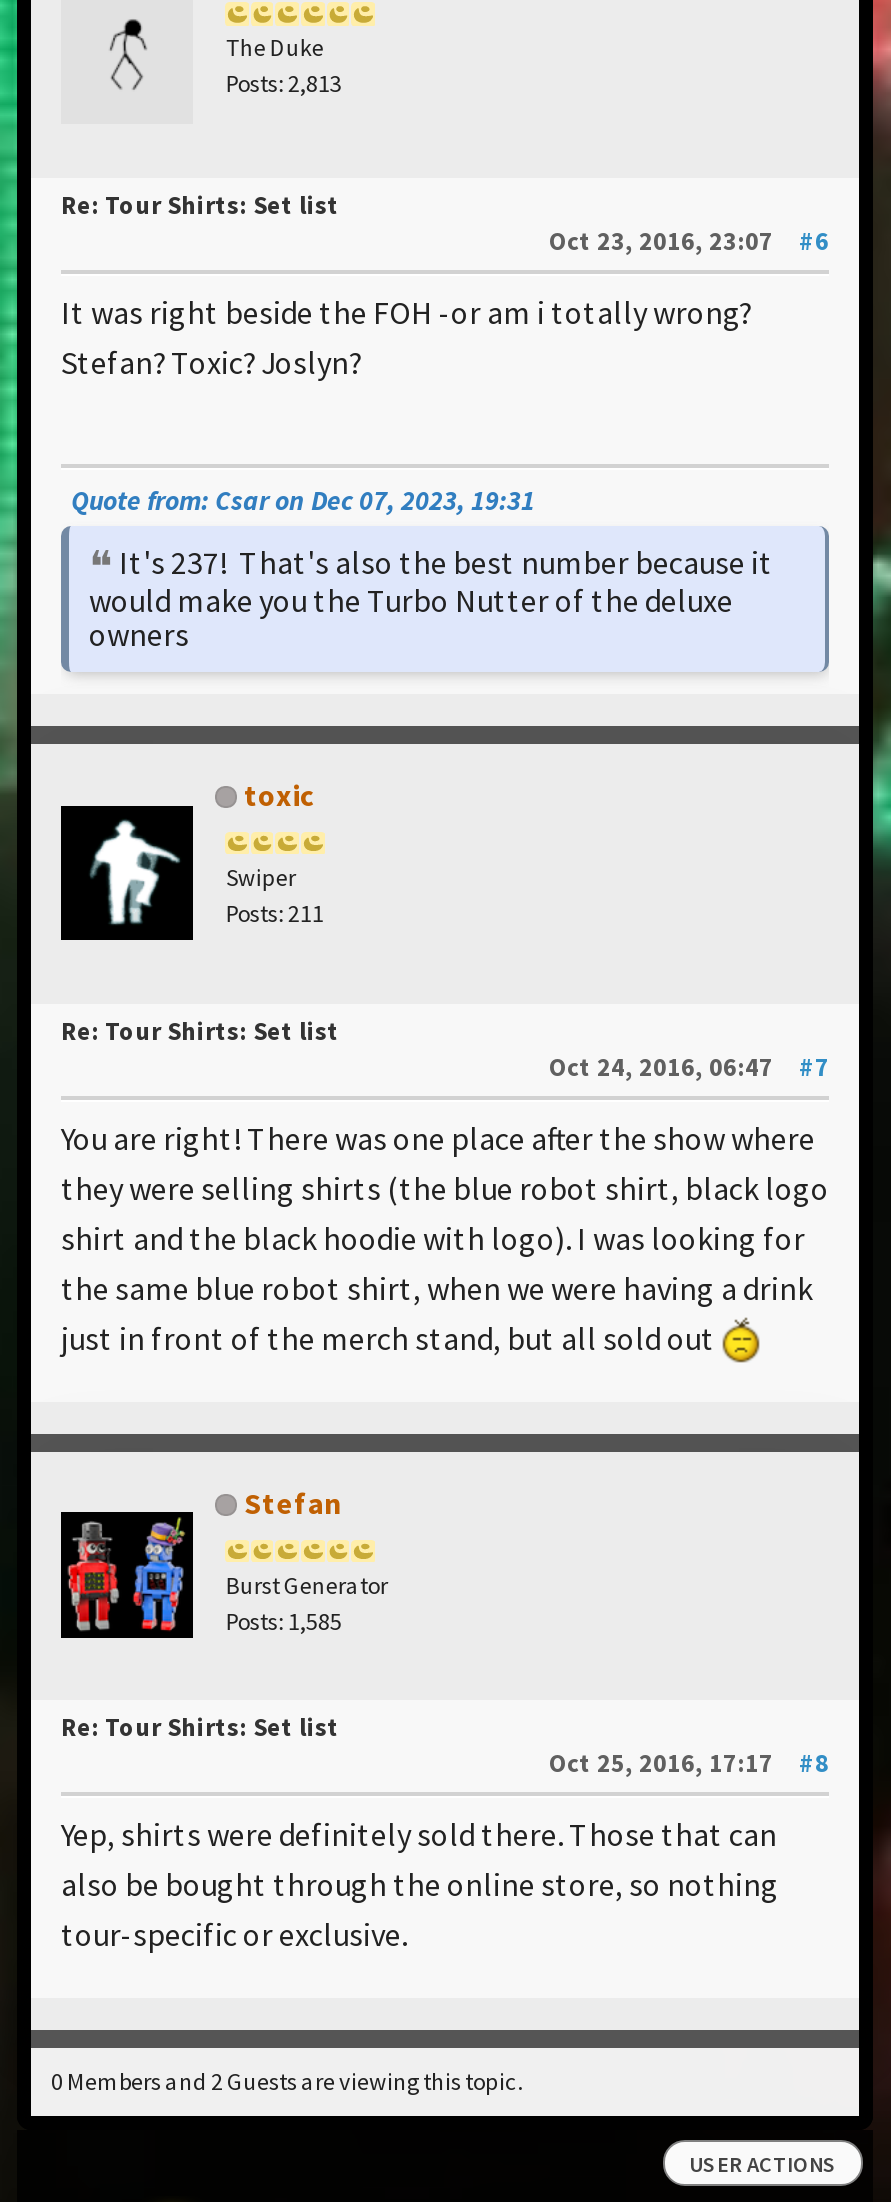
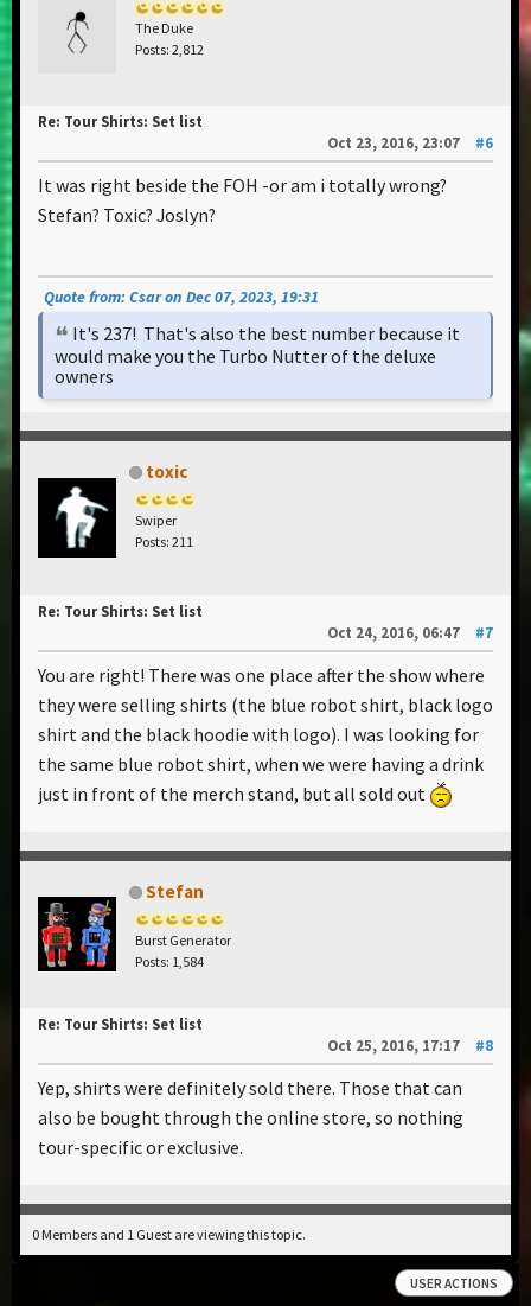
- Posts: 2,813
+ Posts: 2,812

- Posts: 1,585
+ Posts: 1,584

- 0 Members and 2 Guests are viewing this topic.
+ 0 Members and 1 Guest are viewing this topic.
